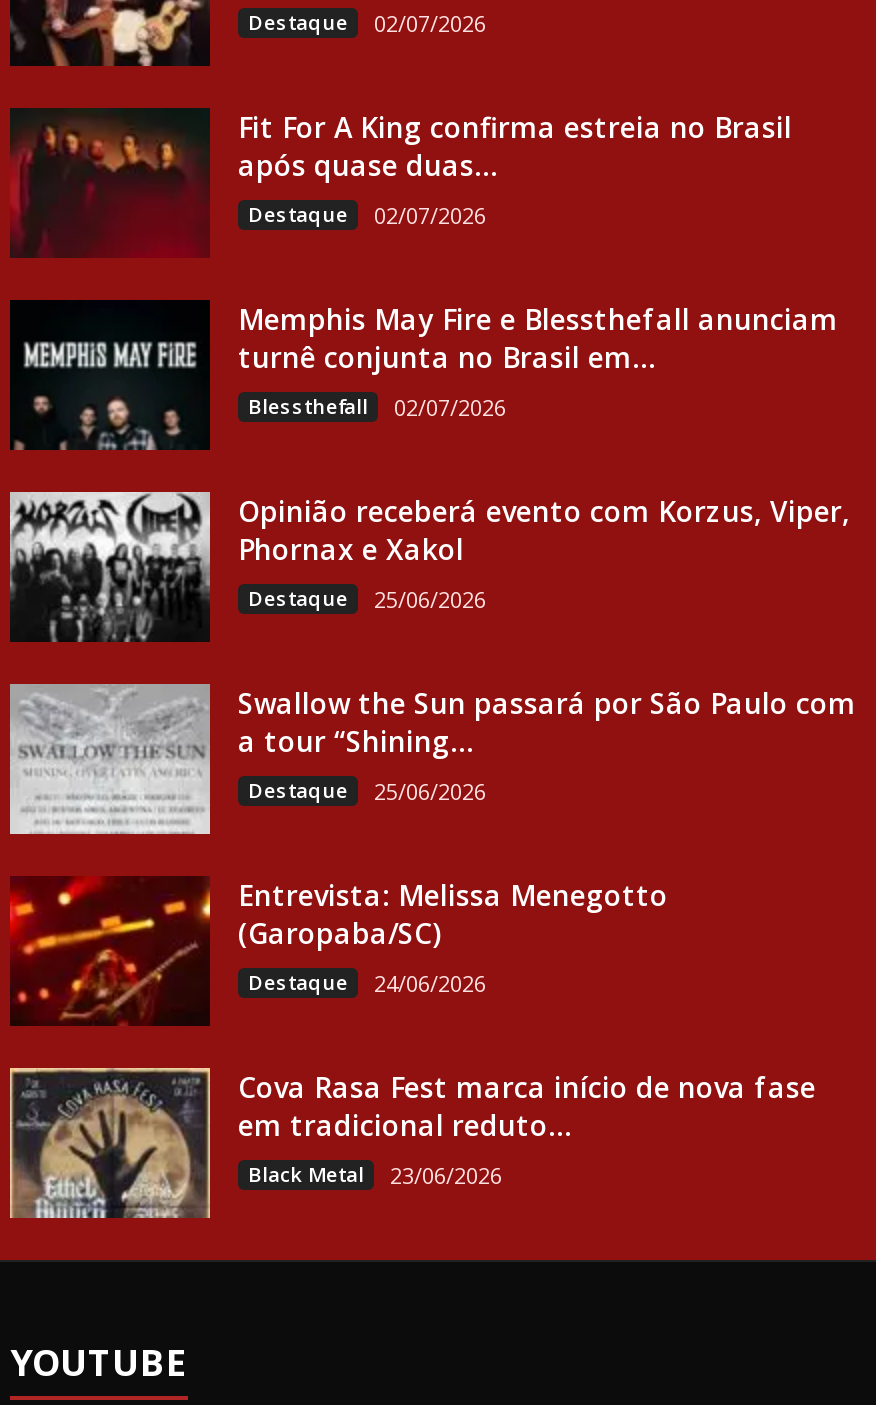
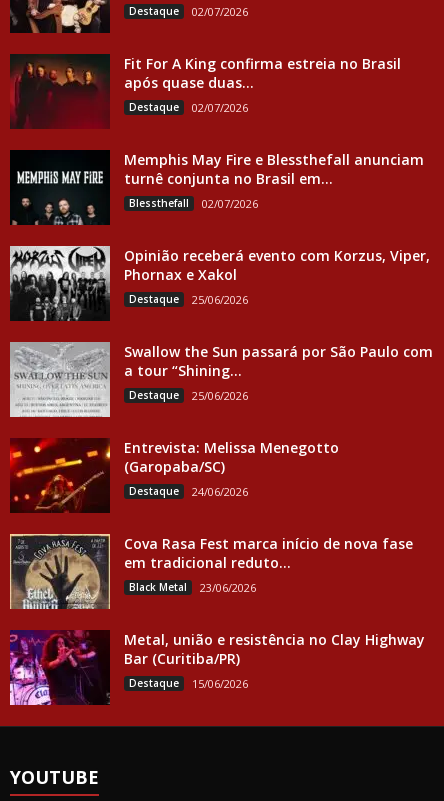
+ [image]
+ Metal, união e resistência no Clay Highway
+ Bar (Curitiba/PR)
+ Destaque
+ 15/06/2026
